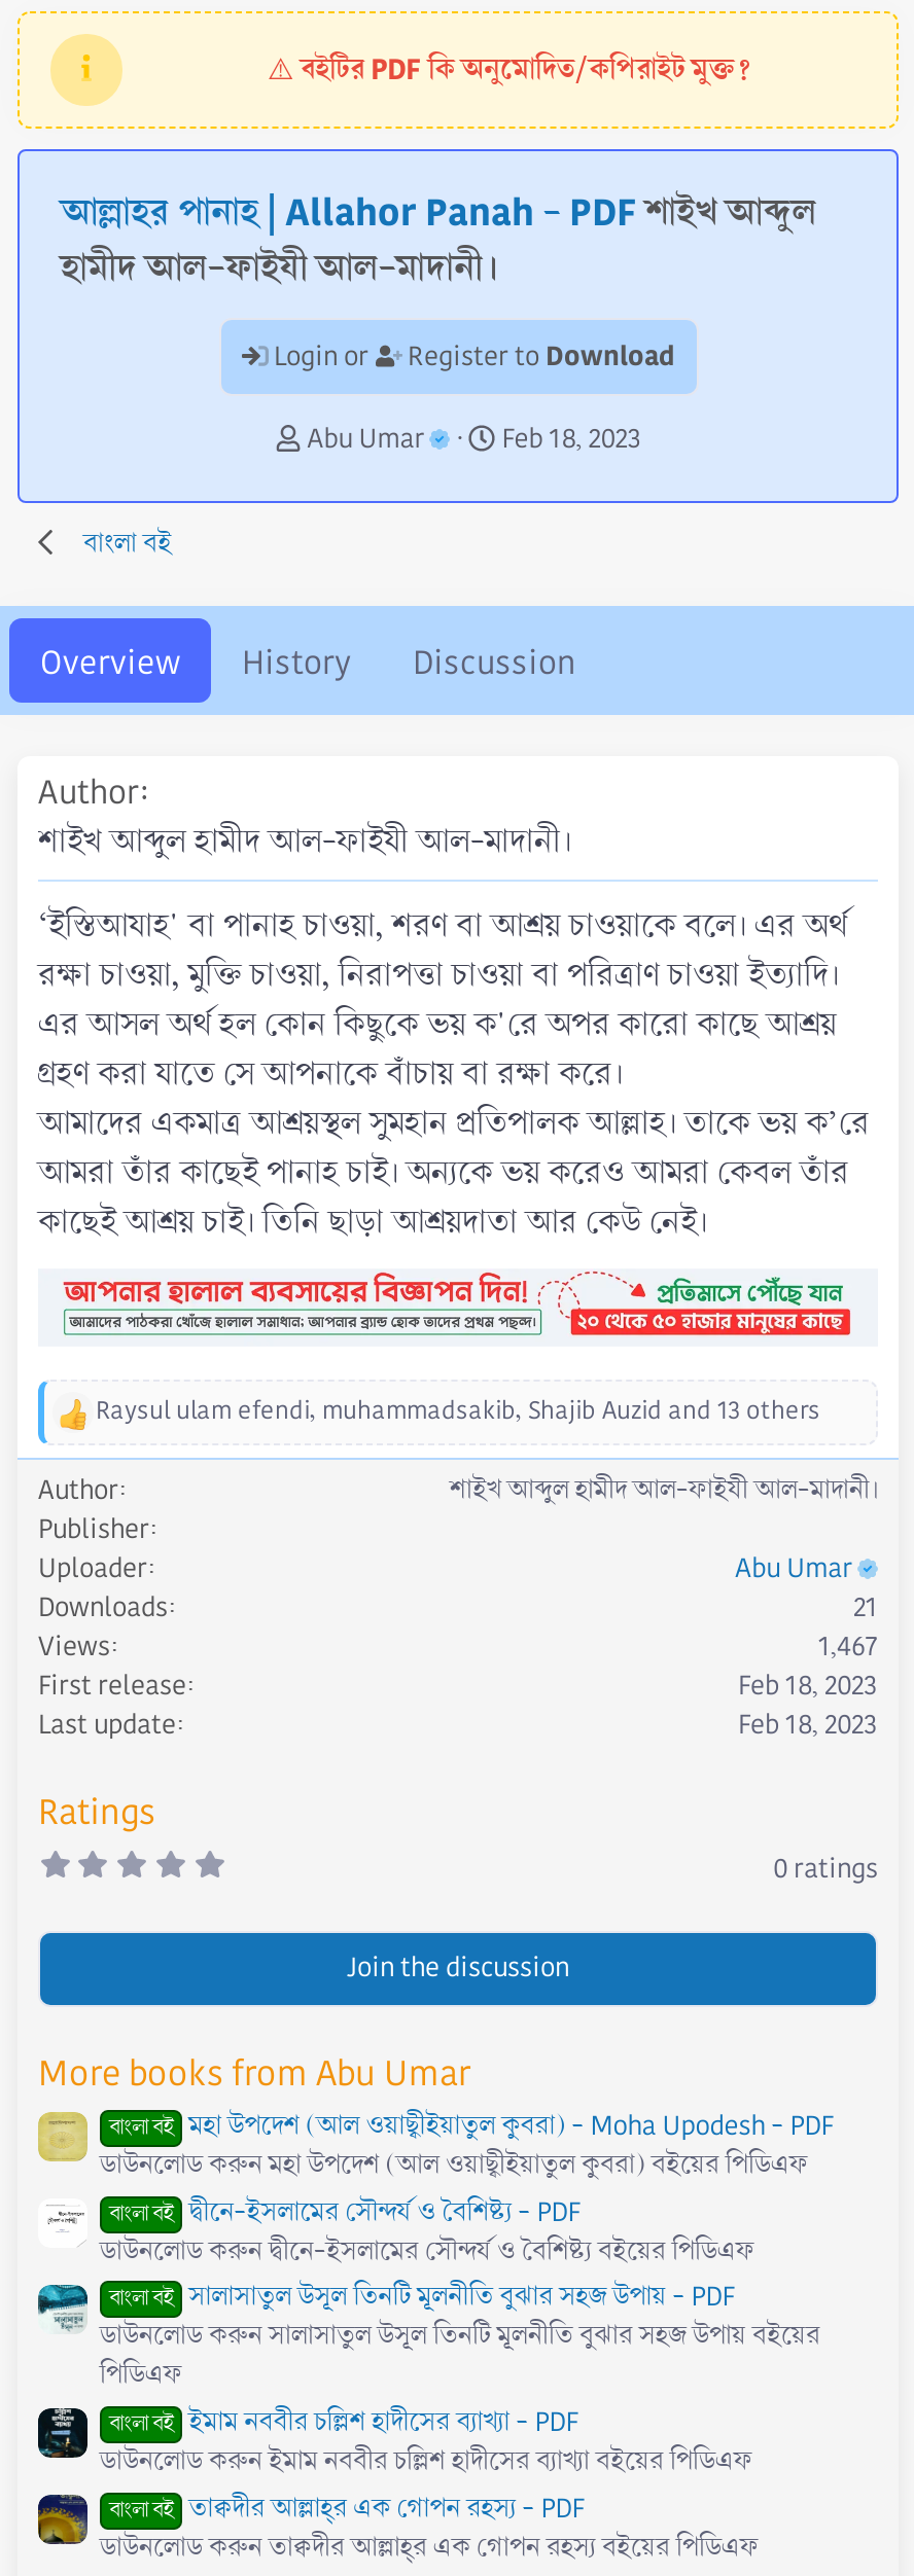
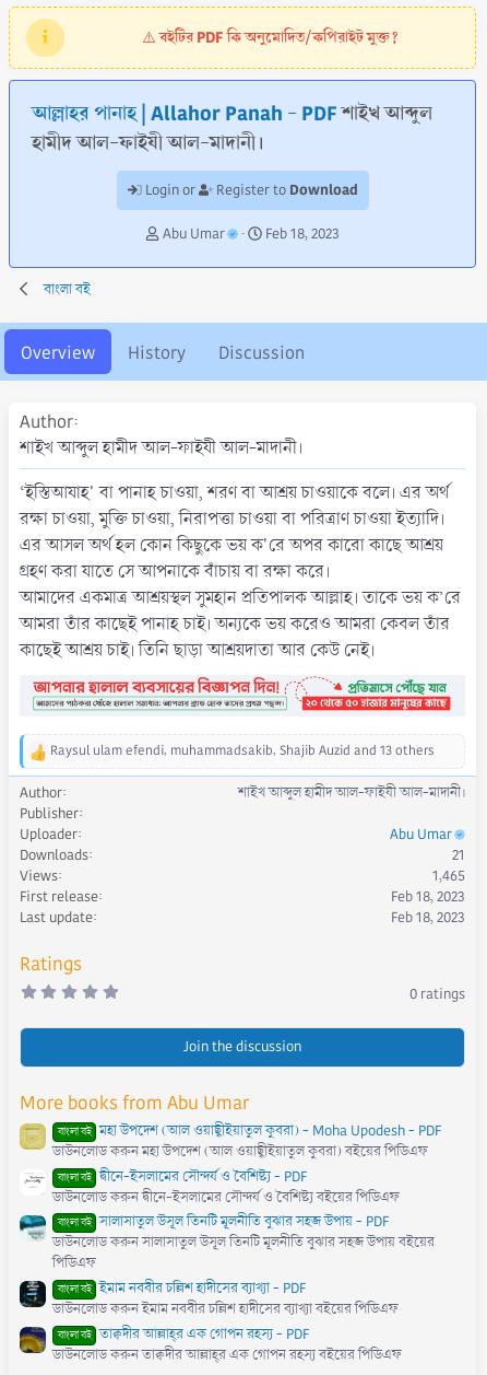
- 1,467
+ 1,465
